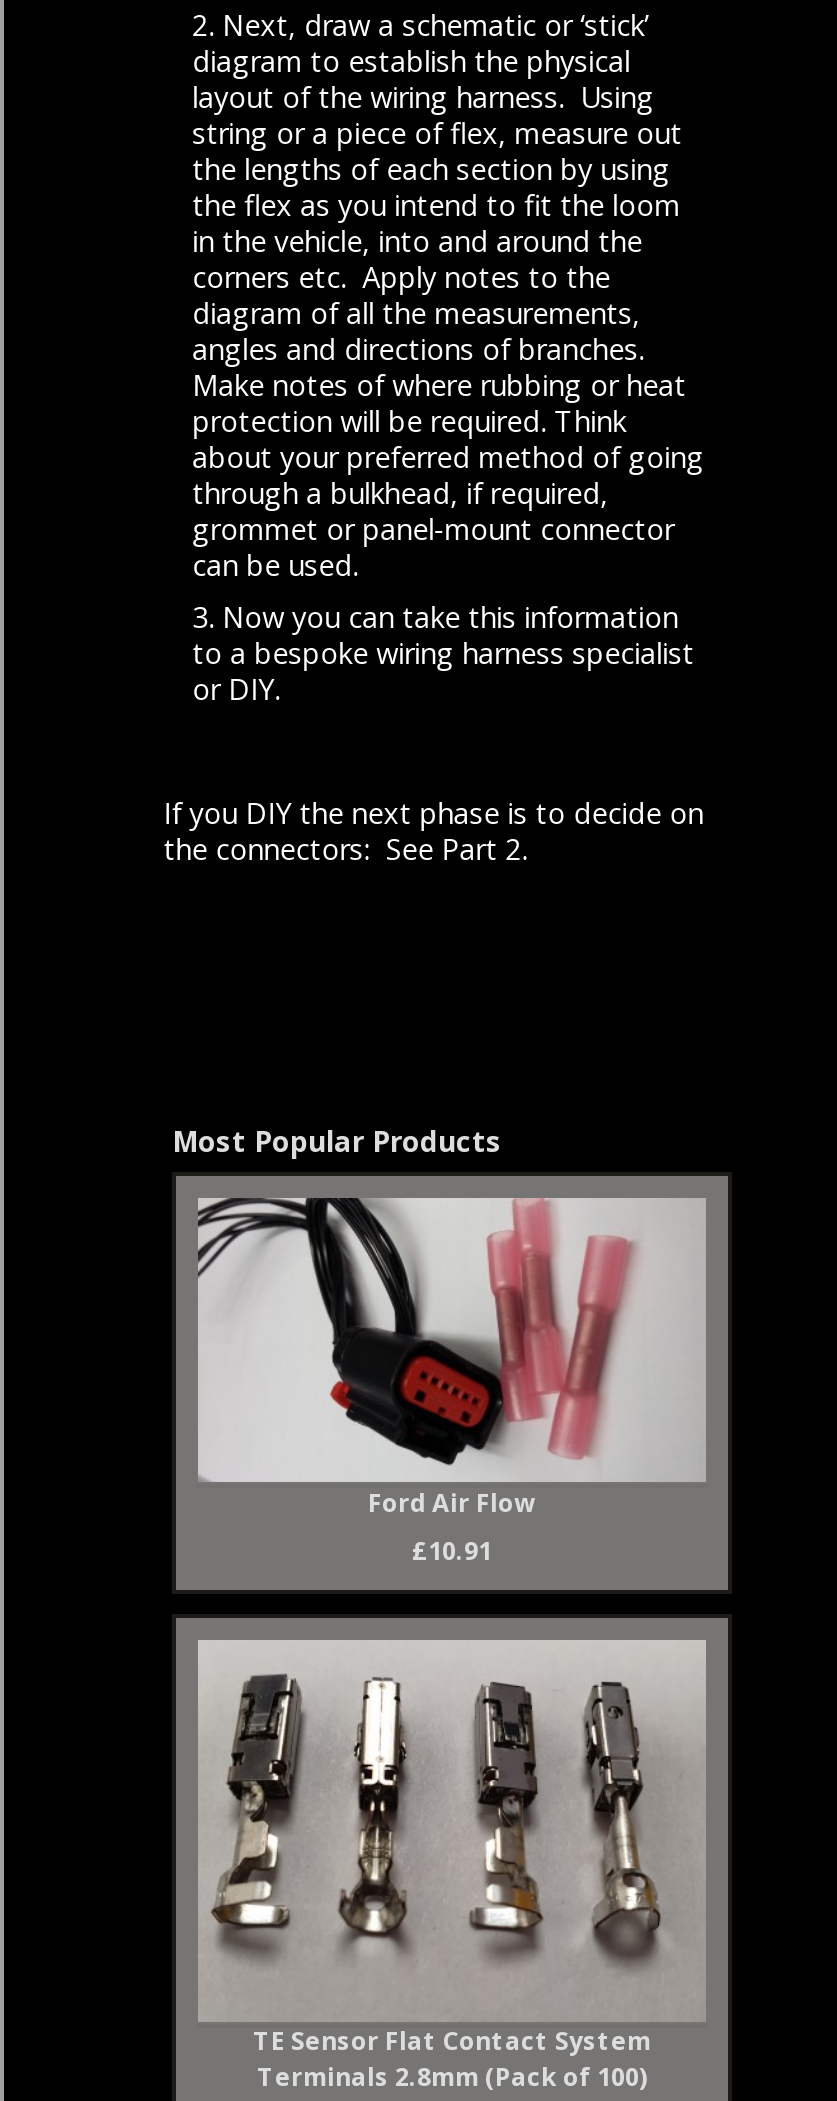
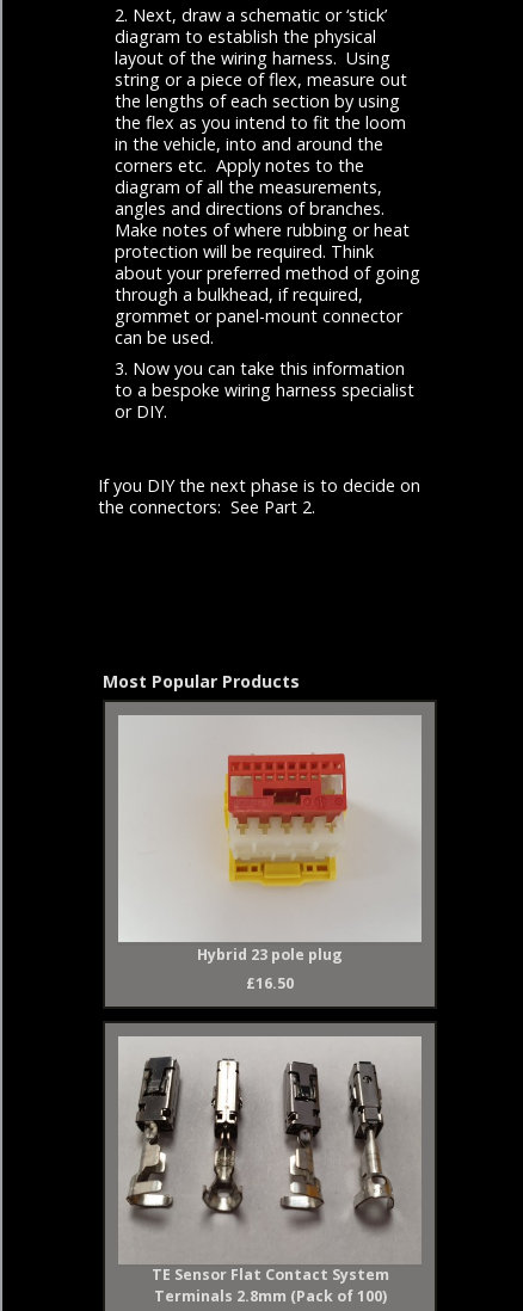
- [image]
- Ford Air Flow
- £10.91
+ [image]
+ Hybrid 23 pole plug
+ £16.50
